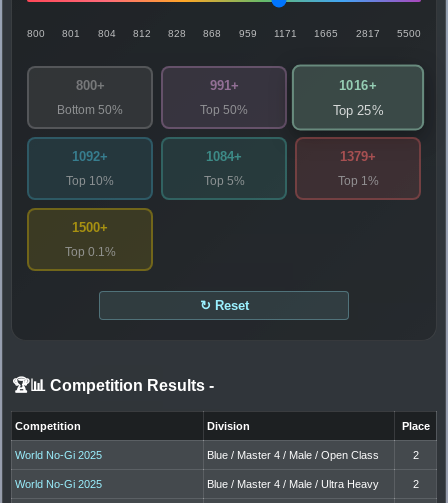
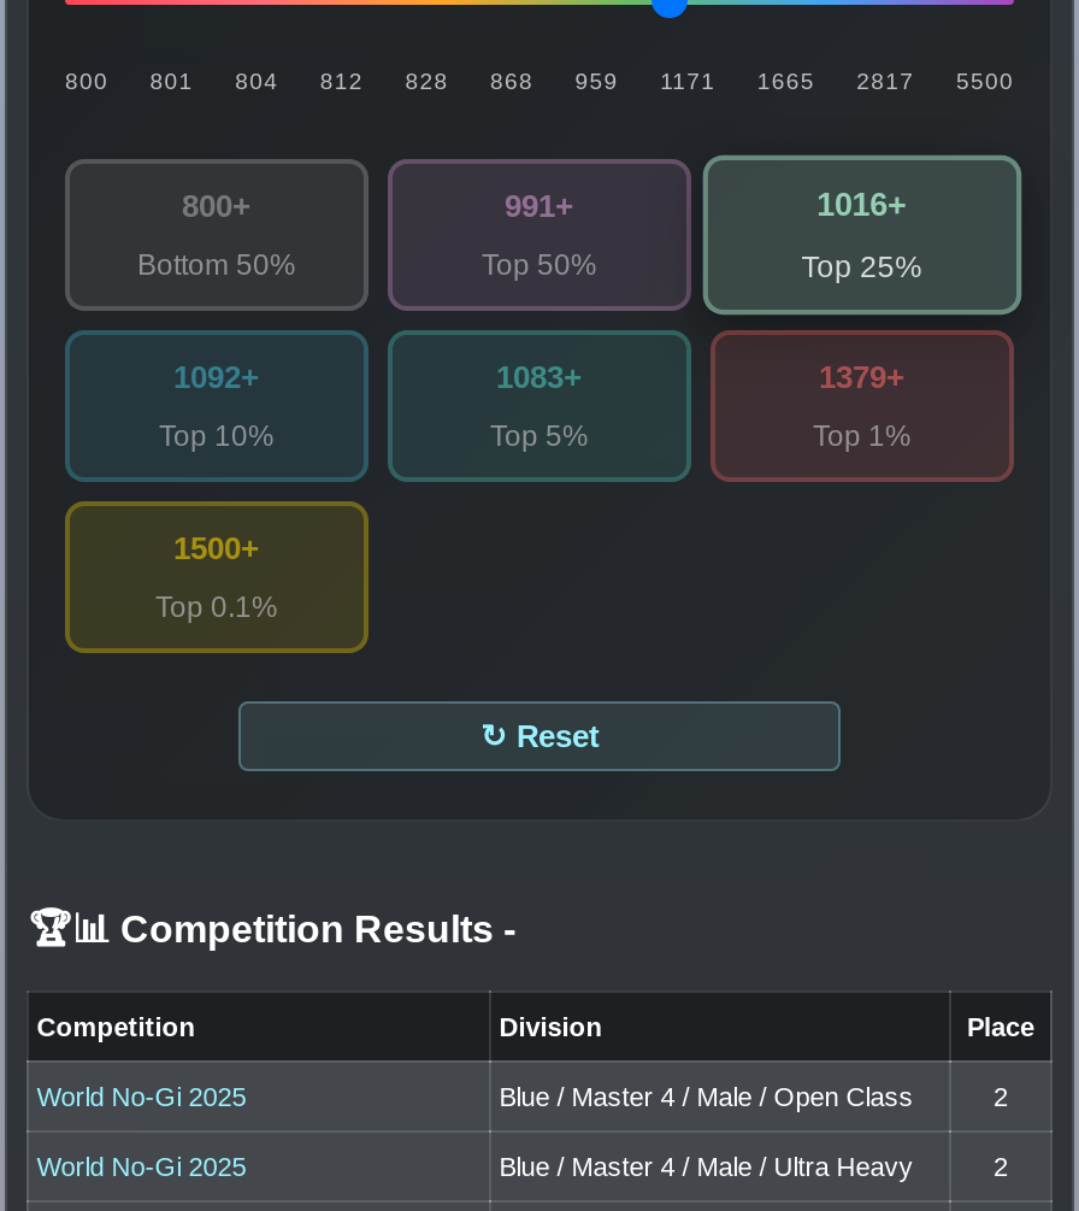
- 1084+
+ 1083+
